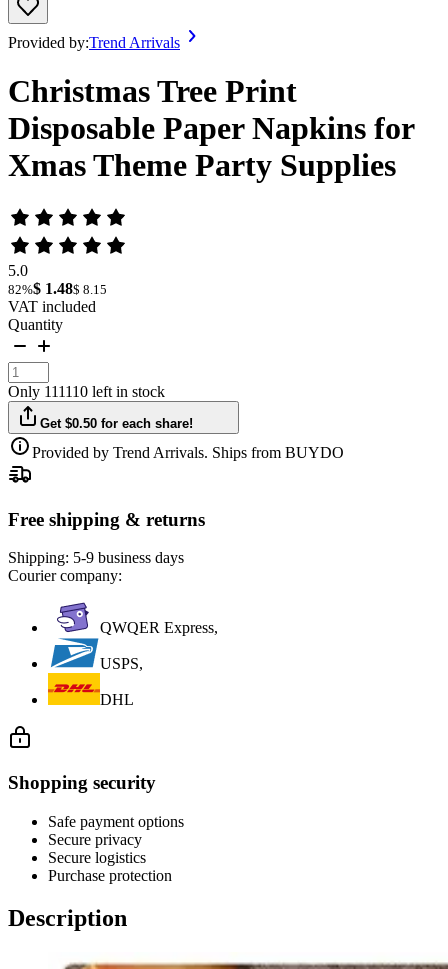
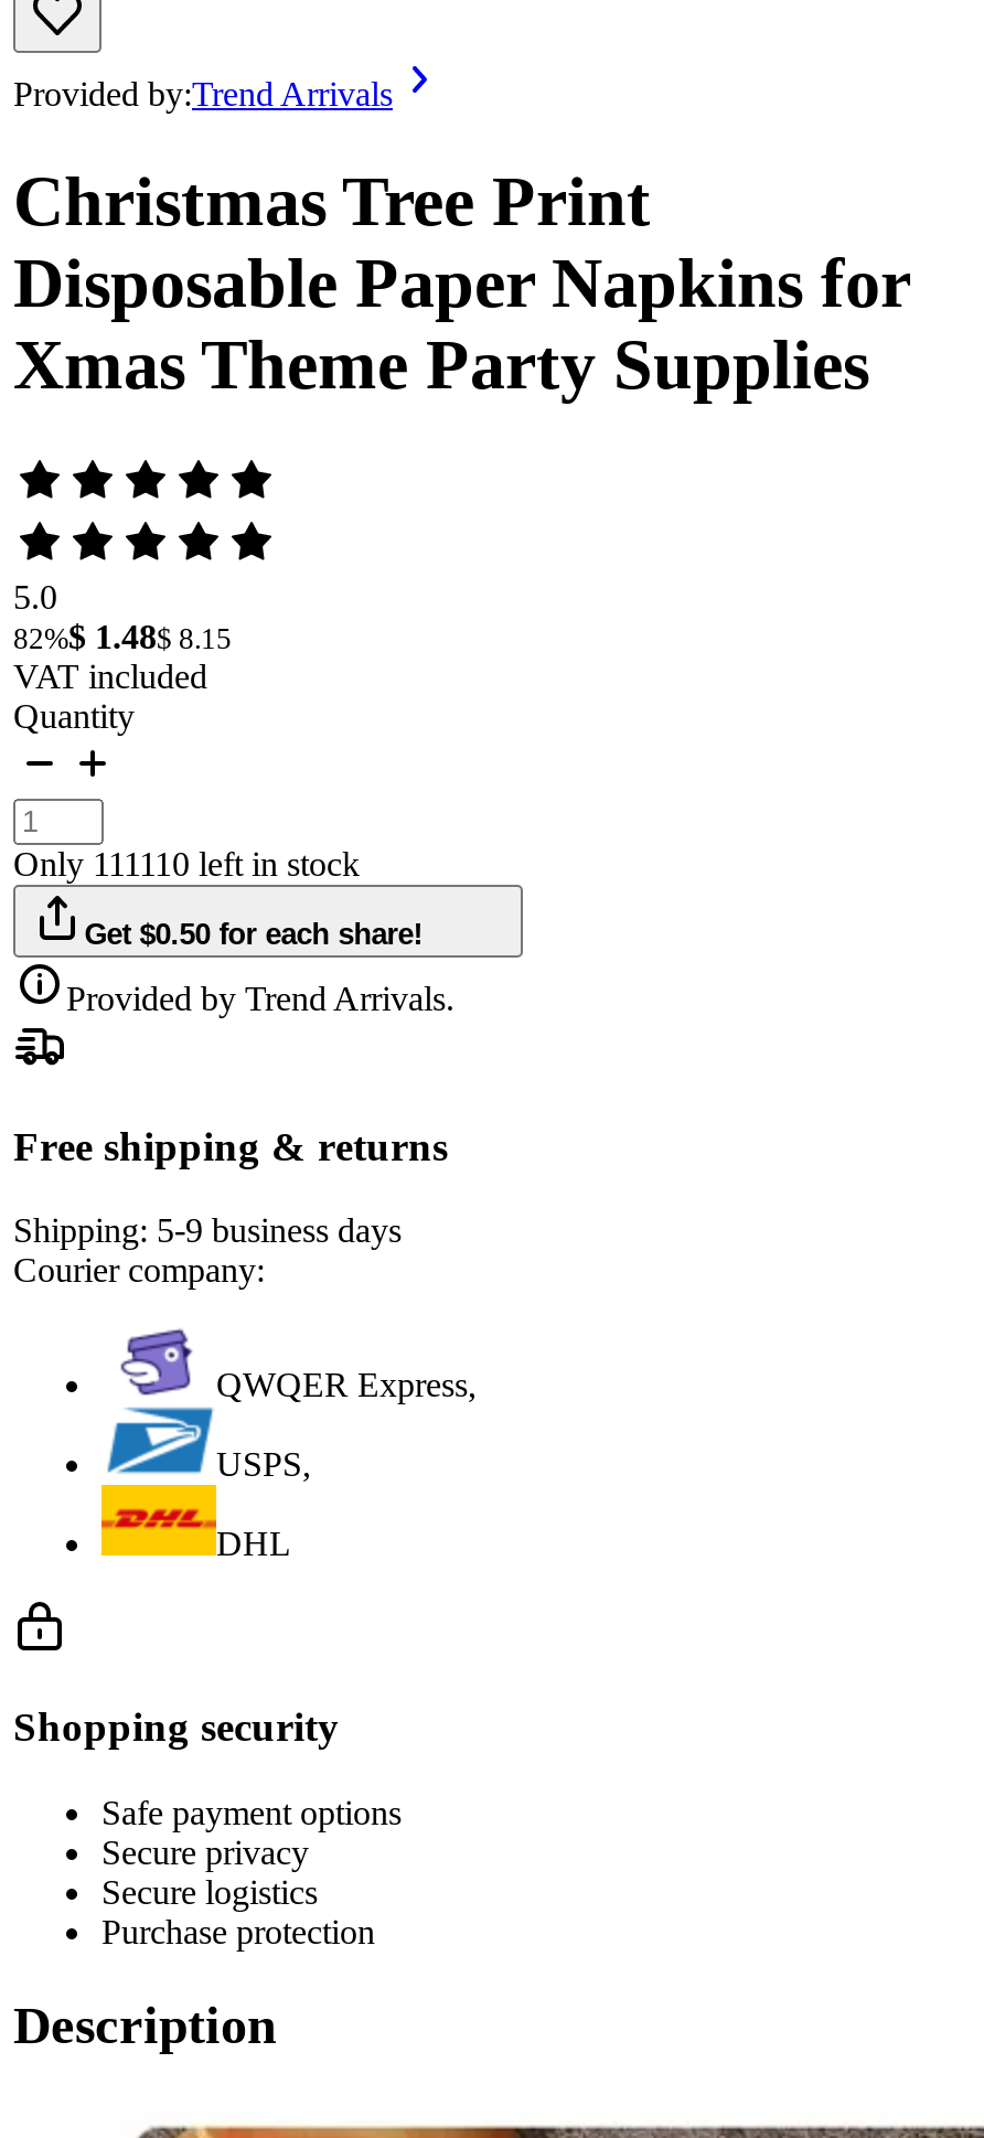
- Provided by Trend Arrivals. Ships from BUYDO
+ Provided by Trend Arrivals.
